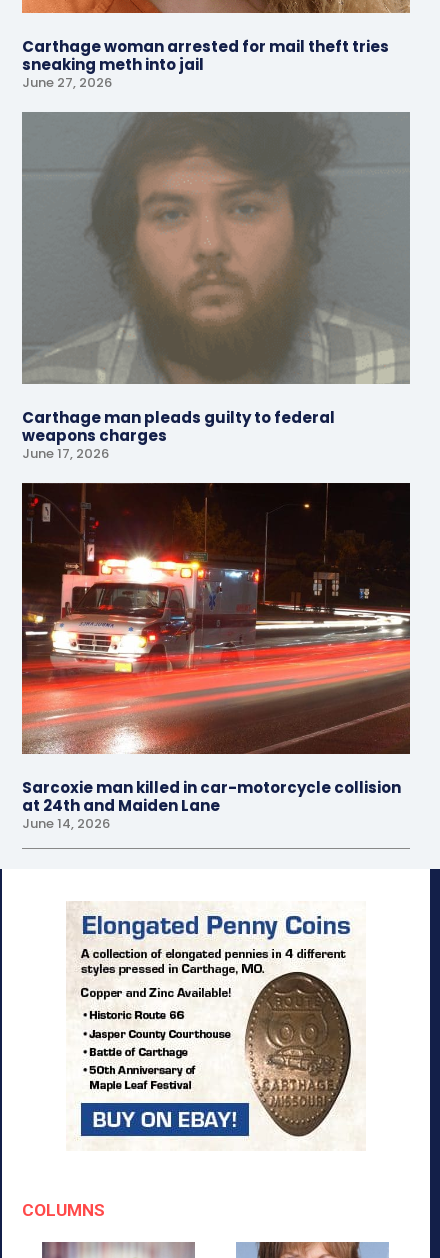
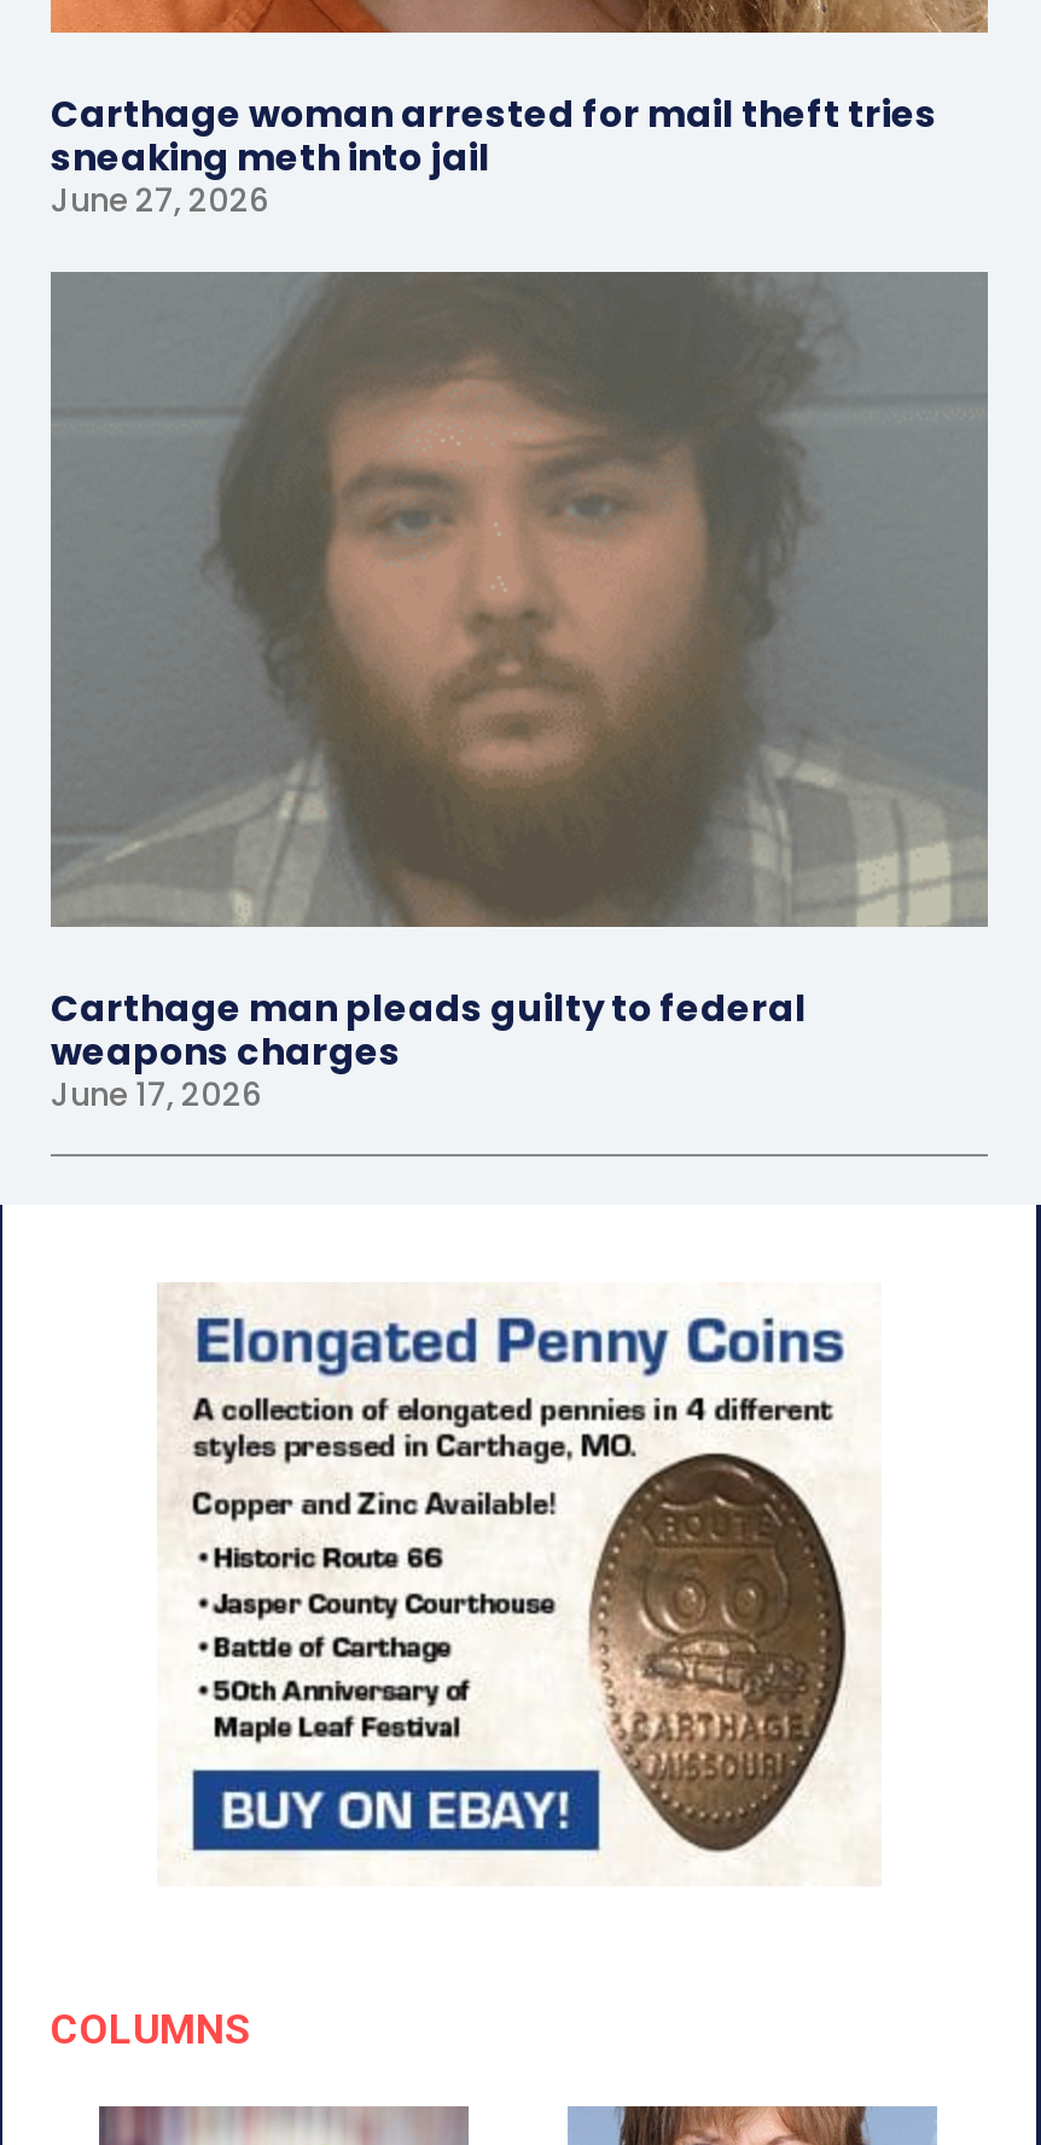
- [image]
- Sarcoxie man killed in car-motorcycle collision
- at 24th and Maiden Lane
- June 14, 2026
